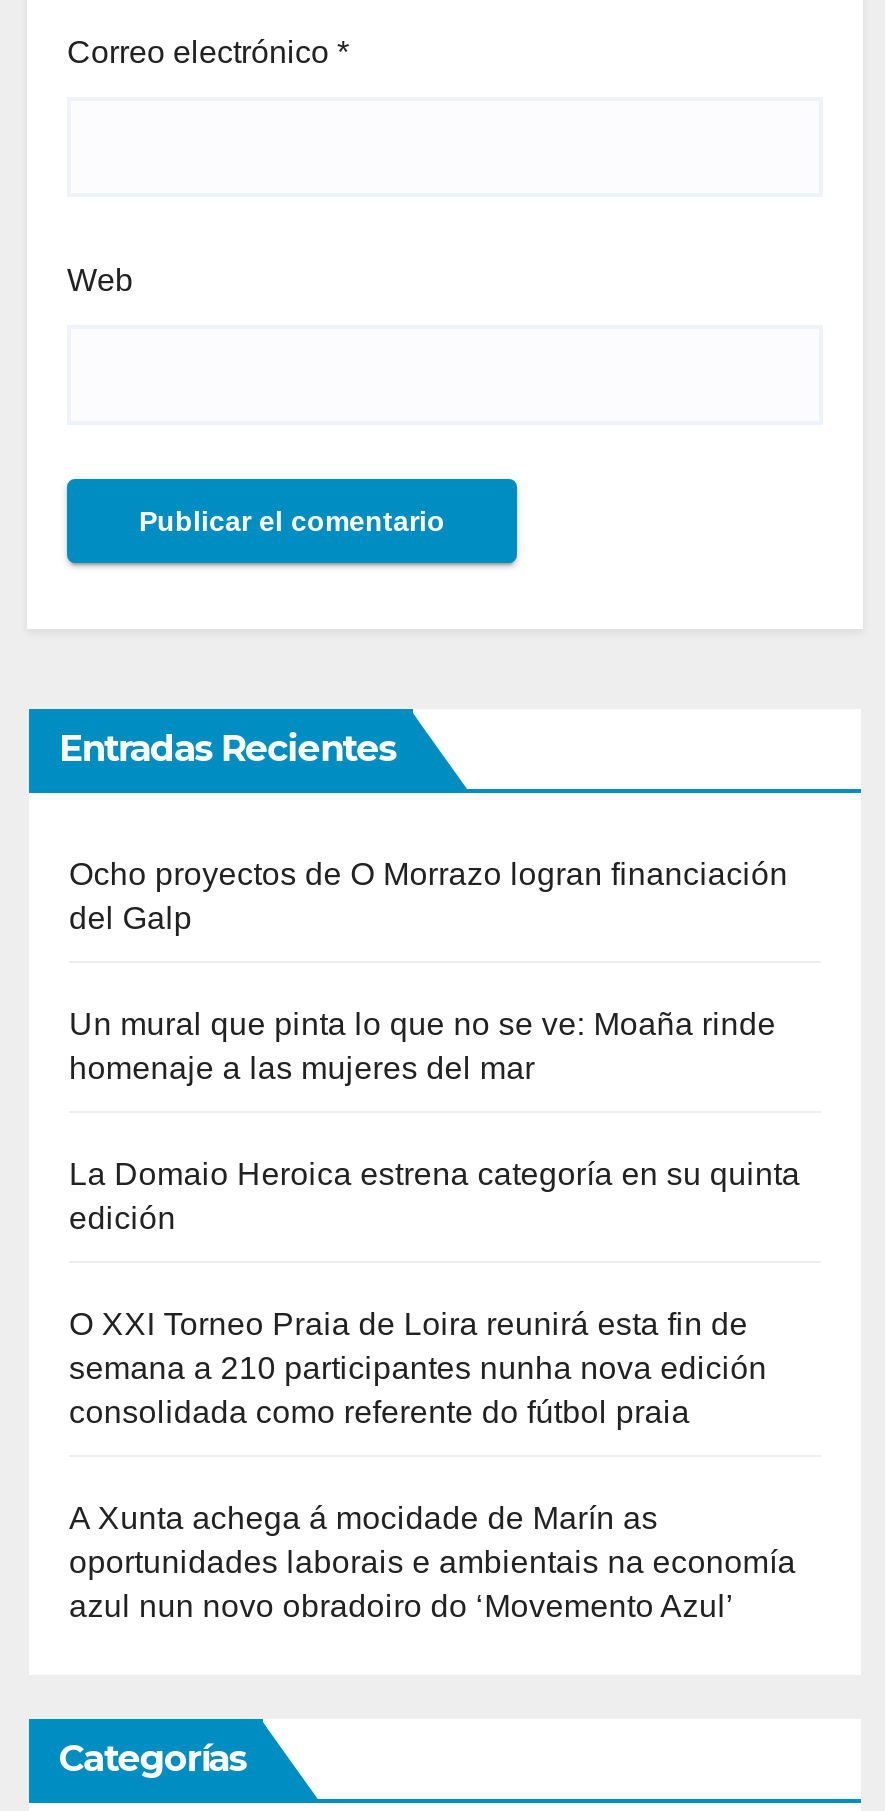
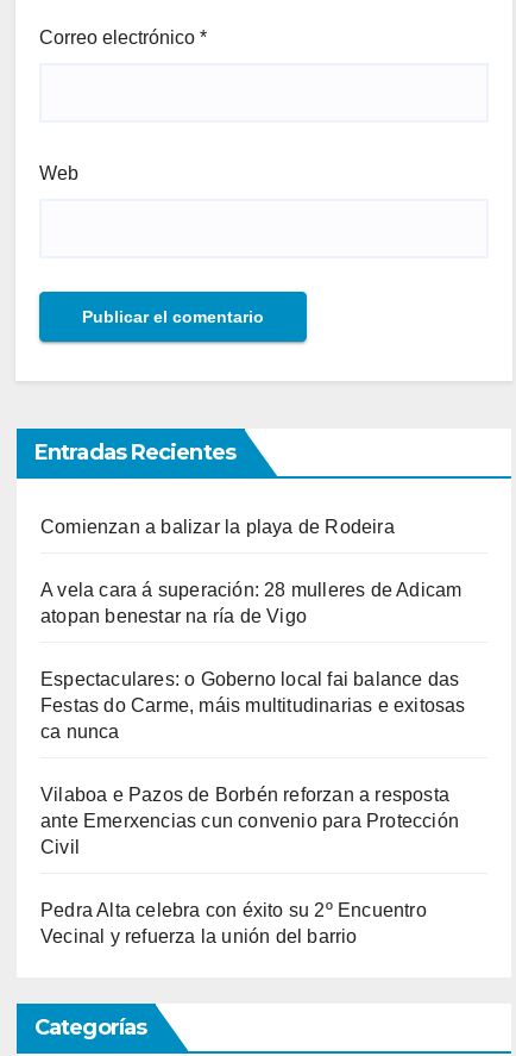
- Ocho proyectos de O Morrazo logran financiación
- del Galp
+ Comienzan a balizar la playa de Rodeira

- Un mural que pinta lo que no se ve: Moaña rinde
- homenaje a las mujeres del mar
+ A vela cara á superación: 28 mulleres de Adicam
+ atopan benestar na ría de Vigo

- La Domaio Heroica estrena categoría en su quinta
- edición
+ Espectaculares: o Goberno local fai balance das
+ Festas do Carme, máis multitudinarias e exitosas
+ ca nunca

- O XXI Torneo Praia de Loira reunirá esta fin de
- semana a 210 participantes nunha nova edición
- consolidada como referente do fútbol praia
+ Vilaboa e Pazos de Borbén reforzan a resposta
+ ante Emerxencias cun convenio para Protección
+ Civil

- A Xunta achega á mocidade de Marín as
- oportunidades laborais e ambientais na economía
- azul nun novo obradoiro do ‘Movemento Azul’
+ Pedra Alta celebra con éxito su 2º Encuentro
+ Vecinal y refuerza la unión del barrio
